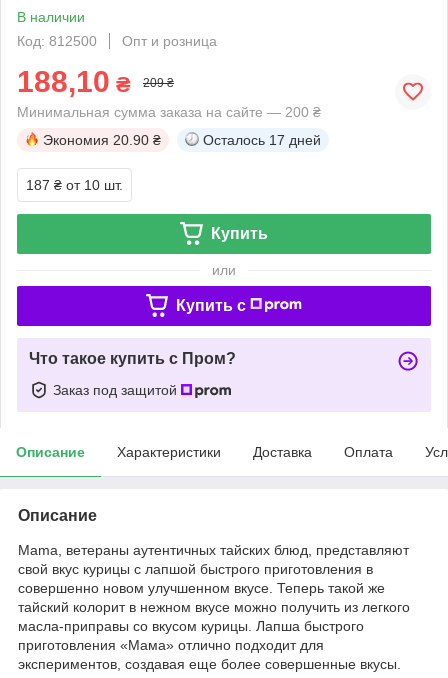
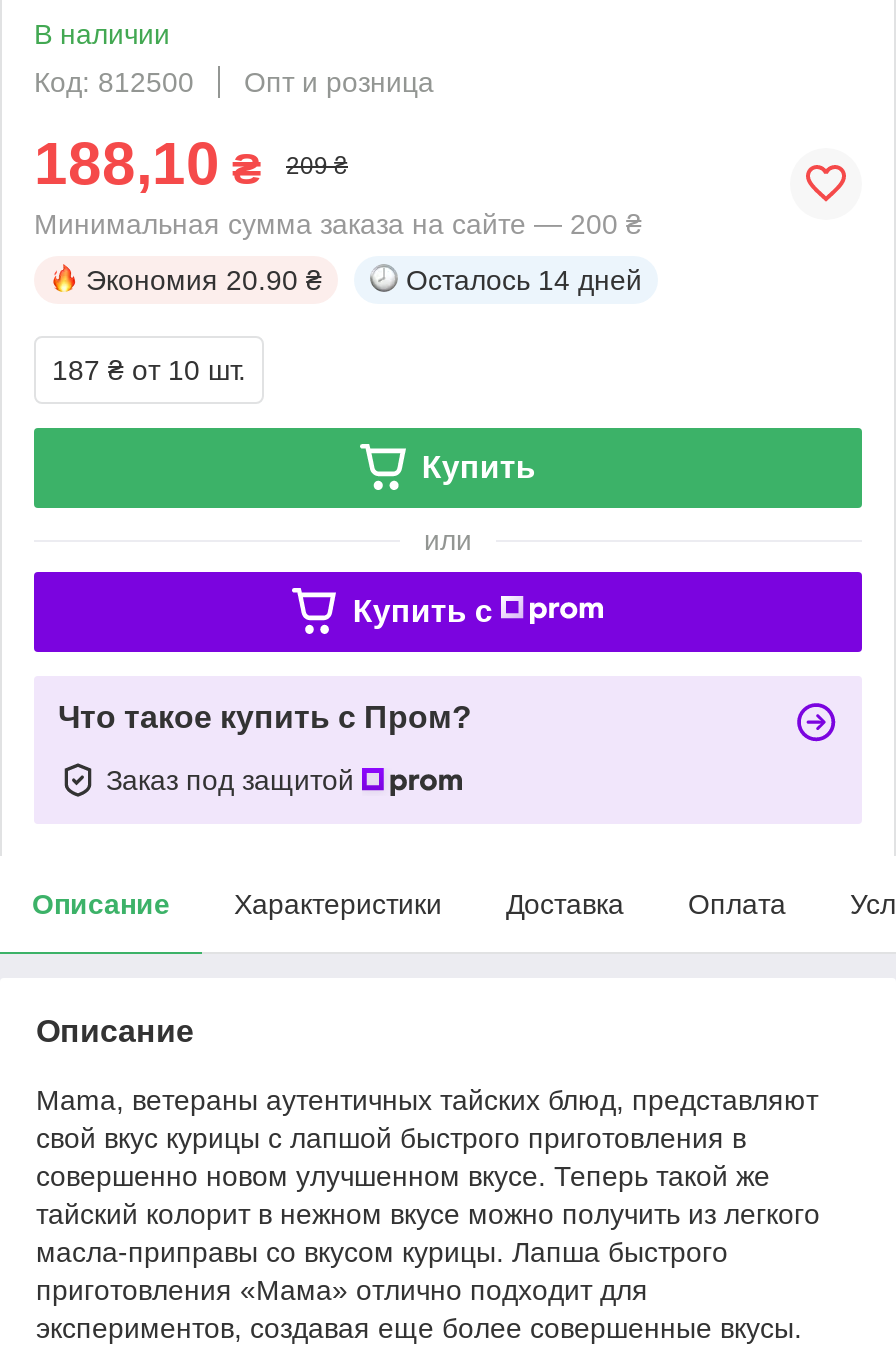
- Осталось 17 дней
+ Осталось 14 дней
